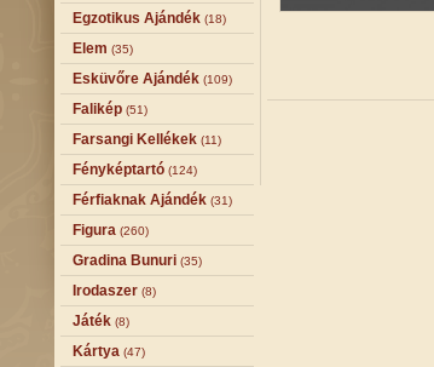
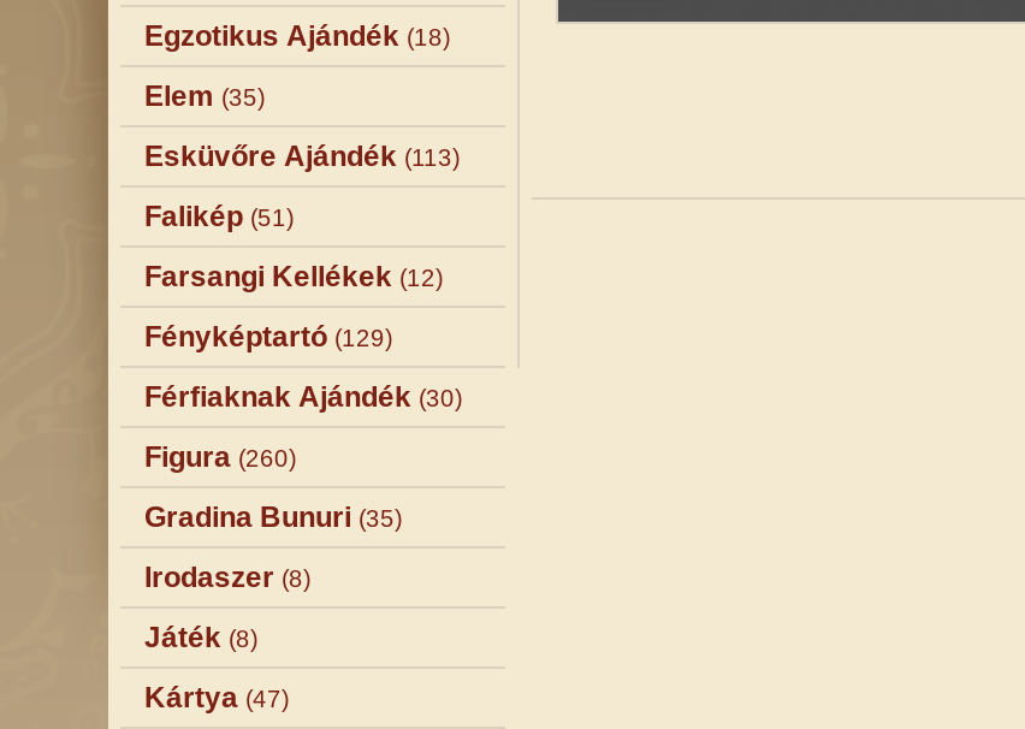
- Esküvőre Ajándék (109)
+ Esküvőre Ajándék (113)

- Farsangi Kellékek (11)
+ Farsangi Kellékek (12)

- Fényképtartó (124)
+ Fényképtartó (129)

- Férfiaknak Ajándék (31)
+ Férfiaknak Ajándék (30)
